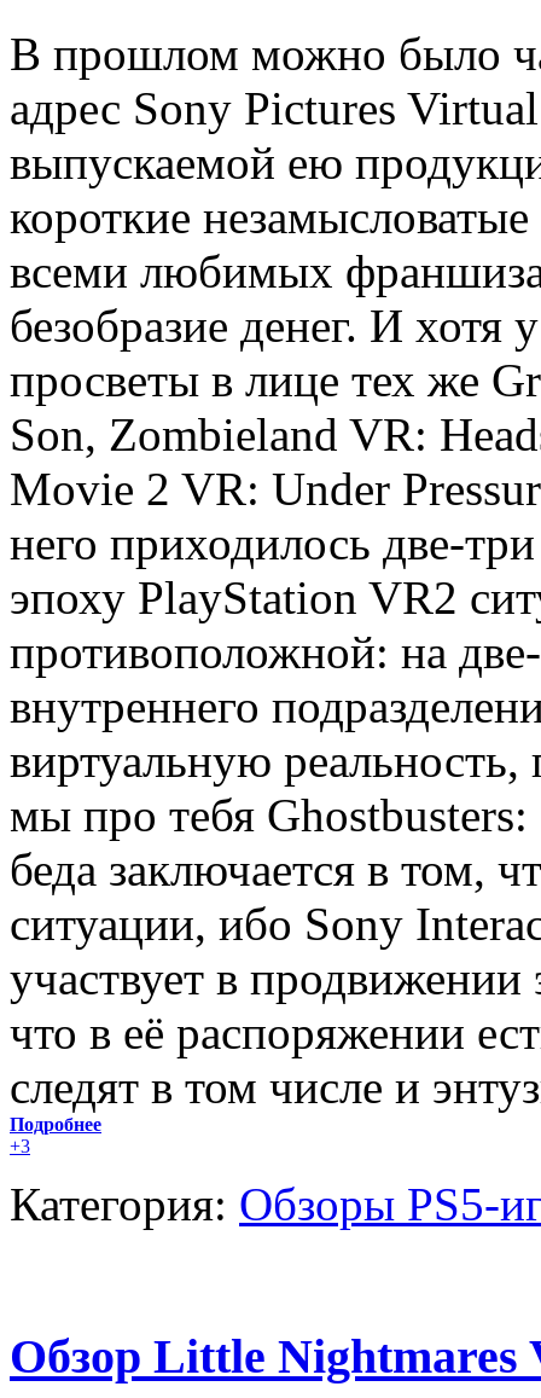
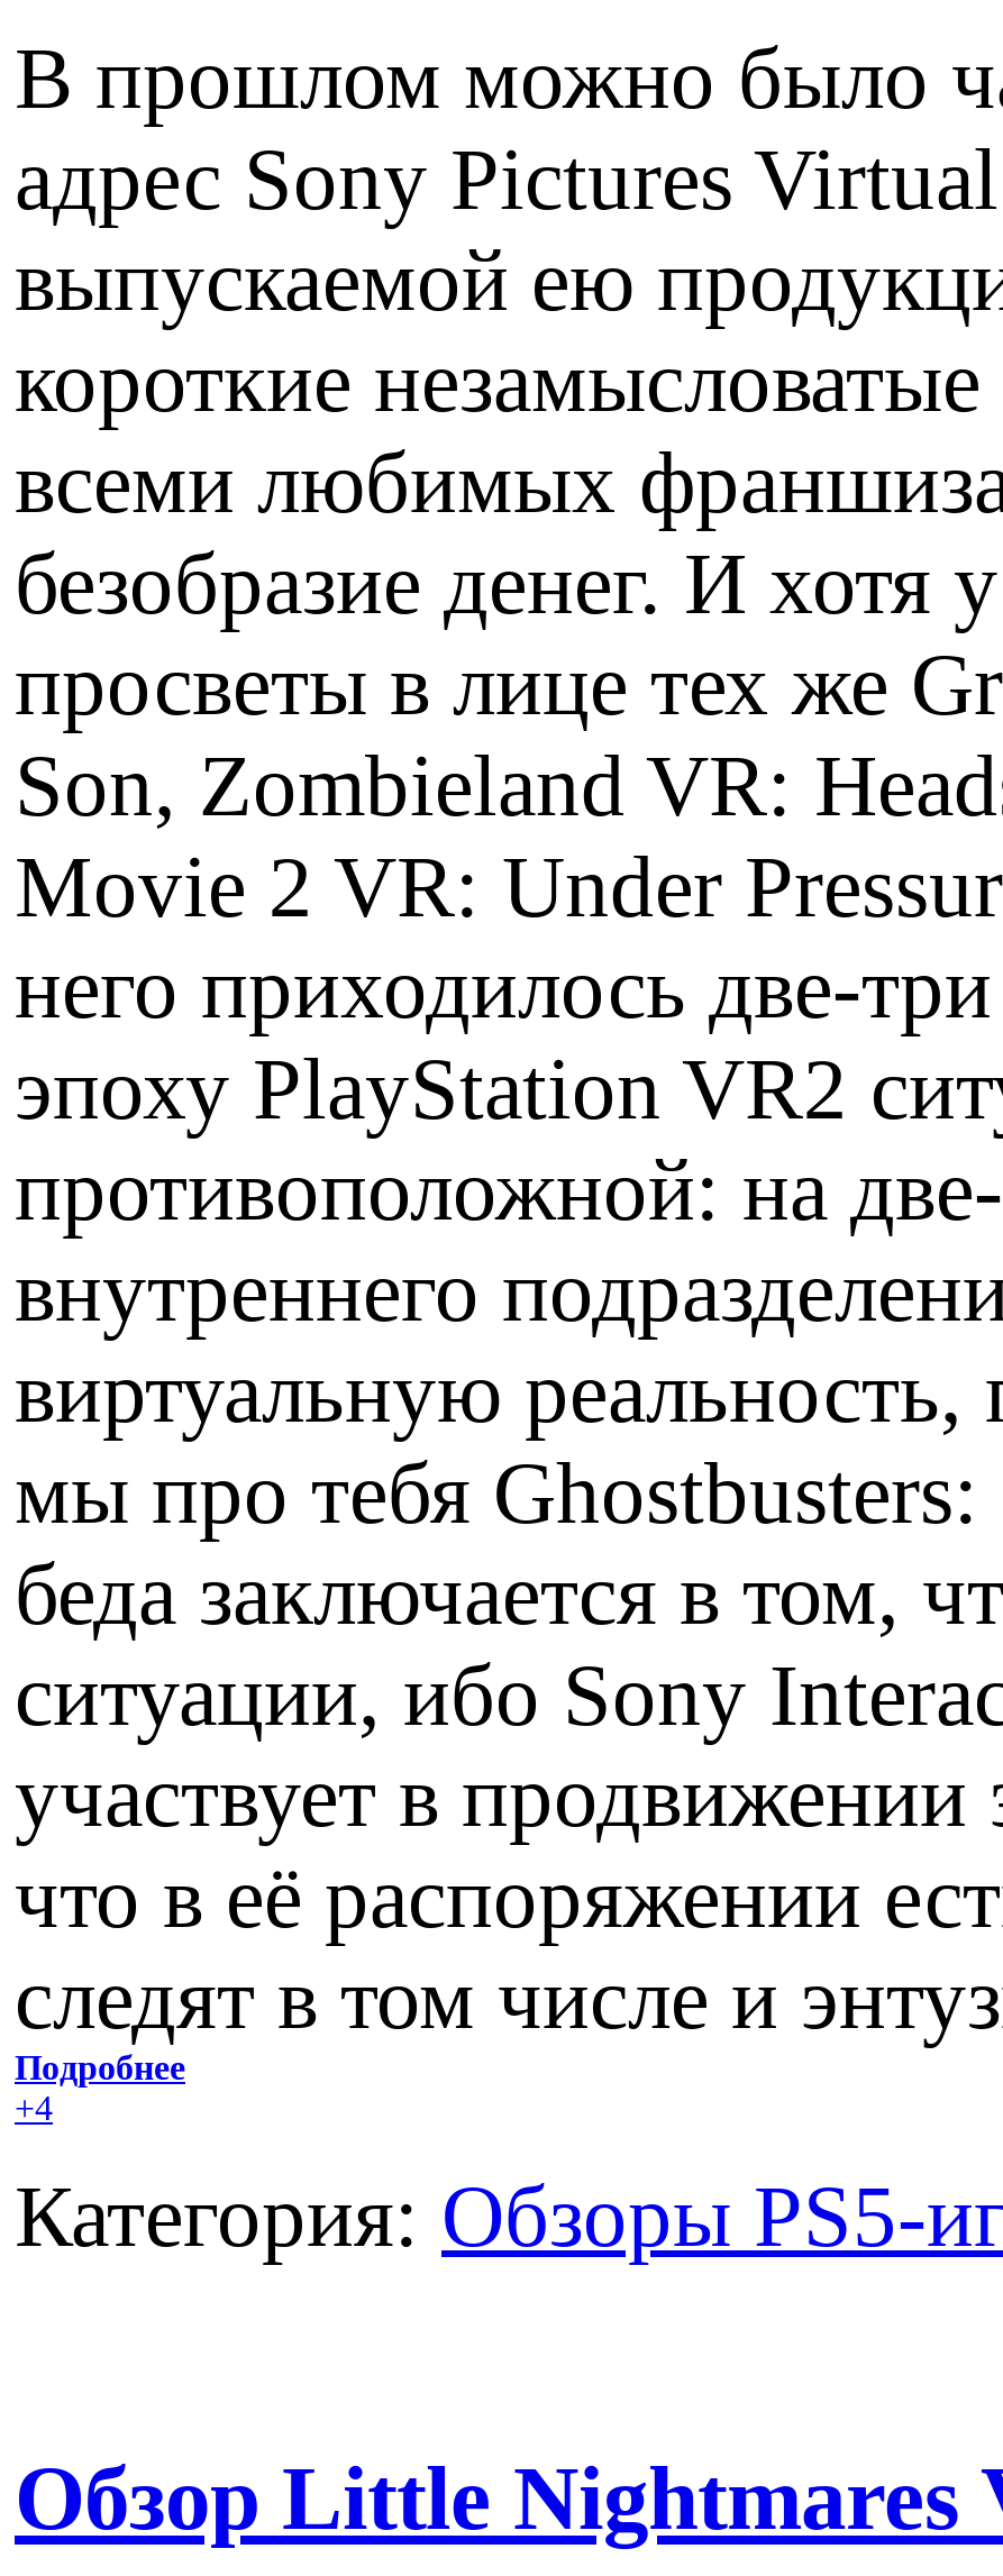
- +3
+ +4
